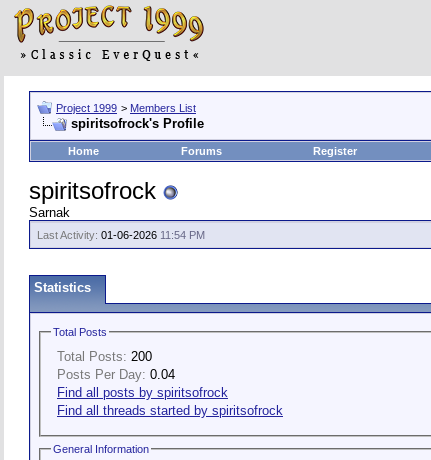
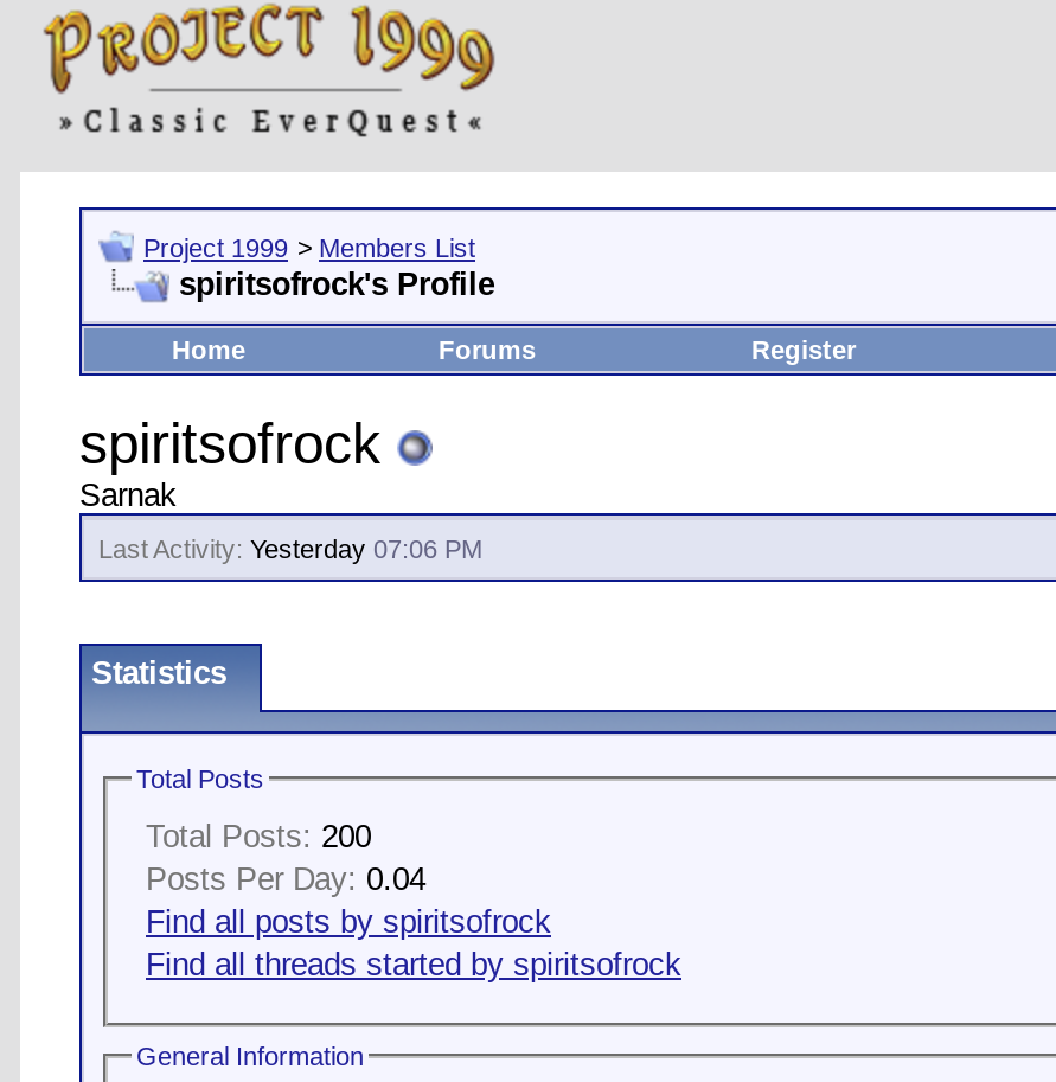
- Last Activity: 01-06-2026 11:54 PM
+ Last Activity: Yesterday 07:06 PM
